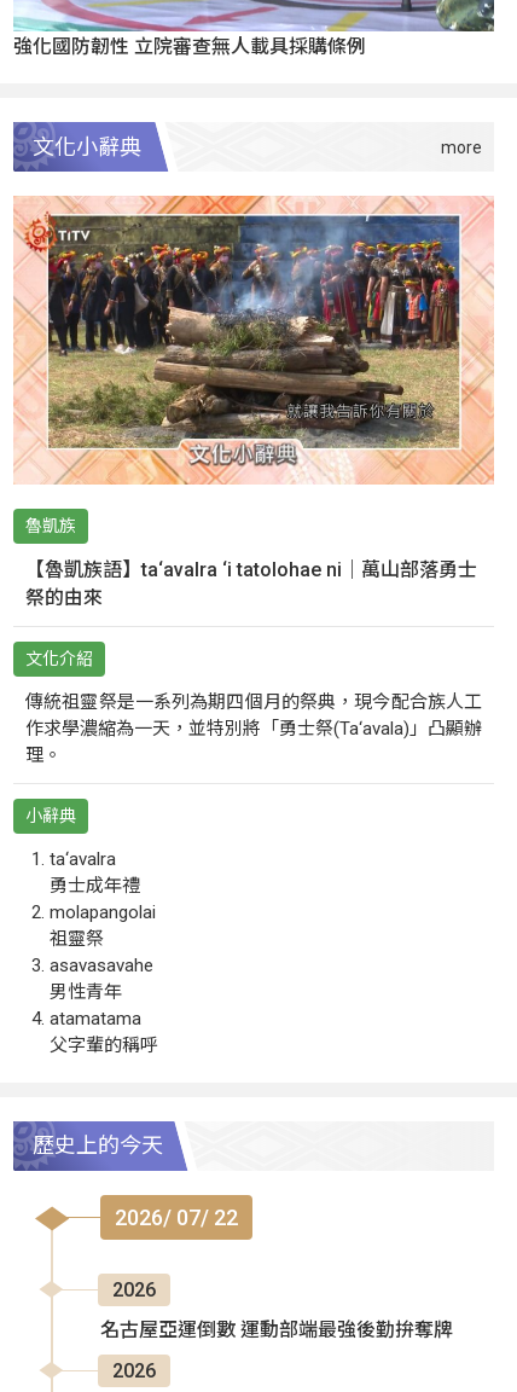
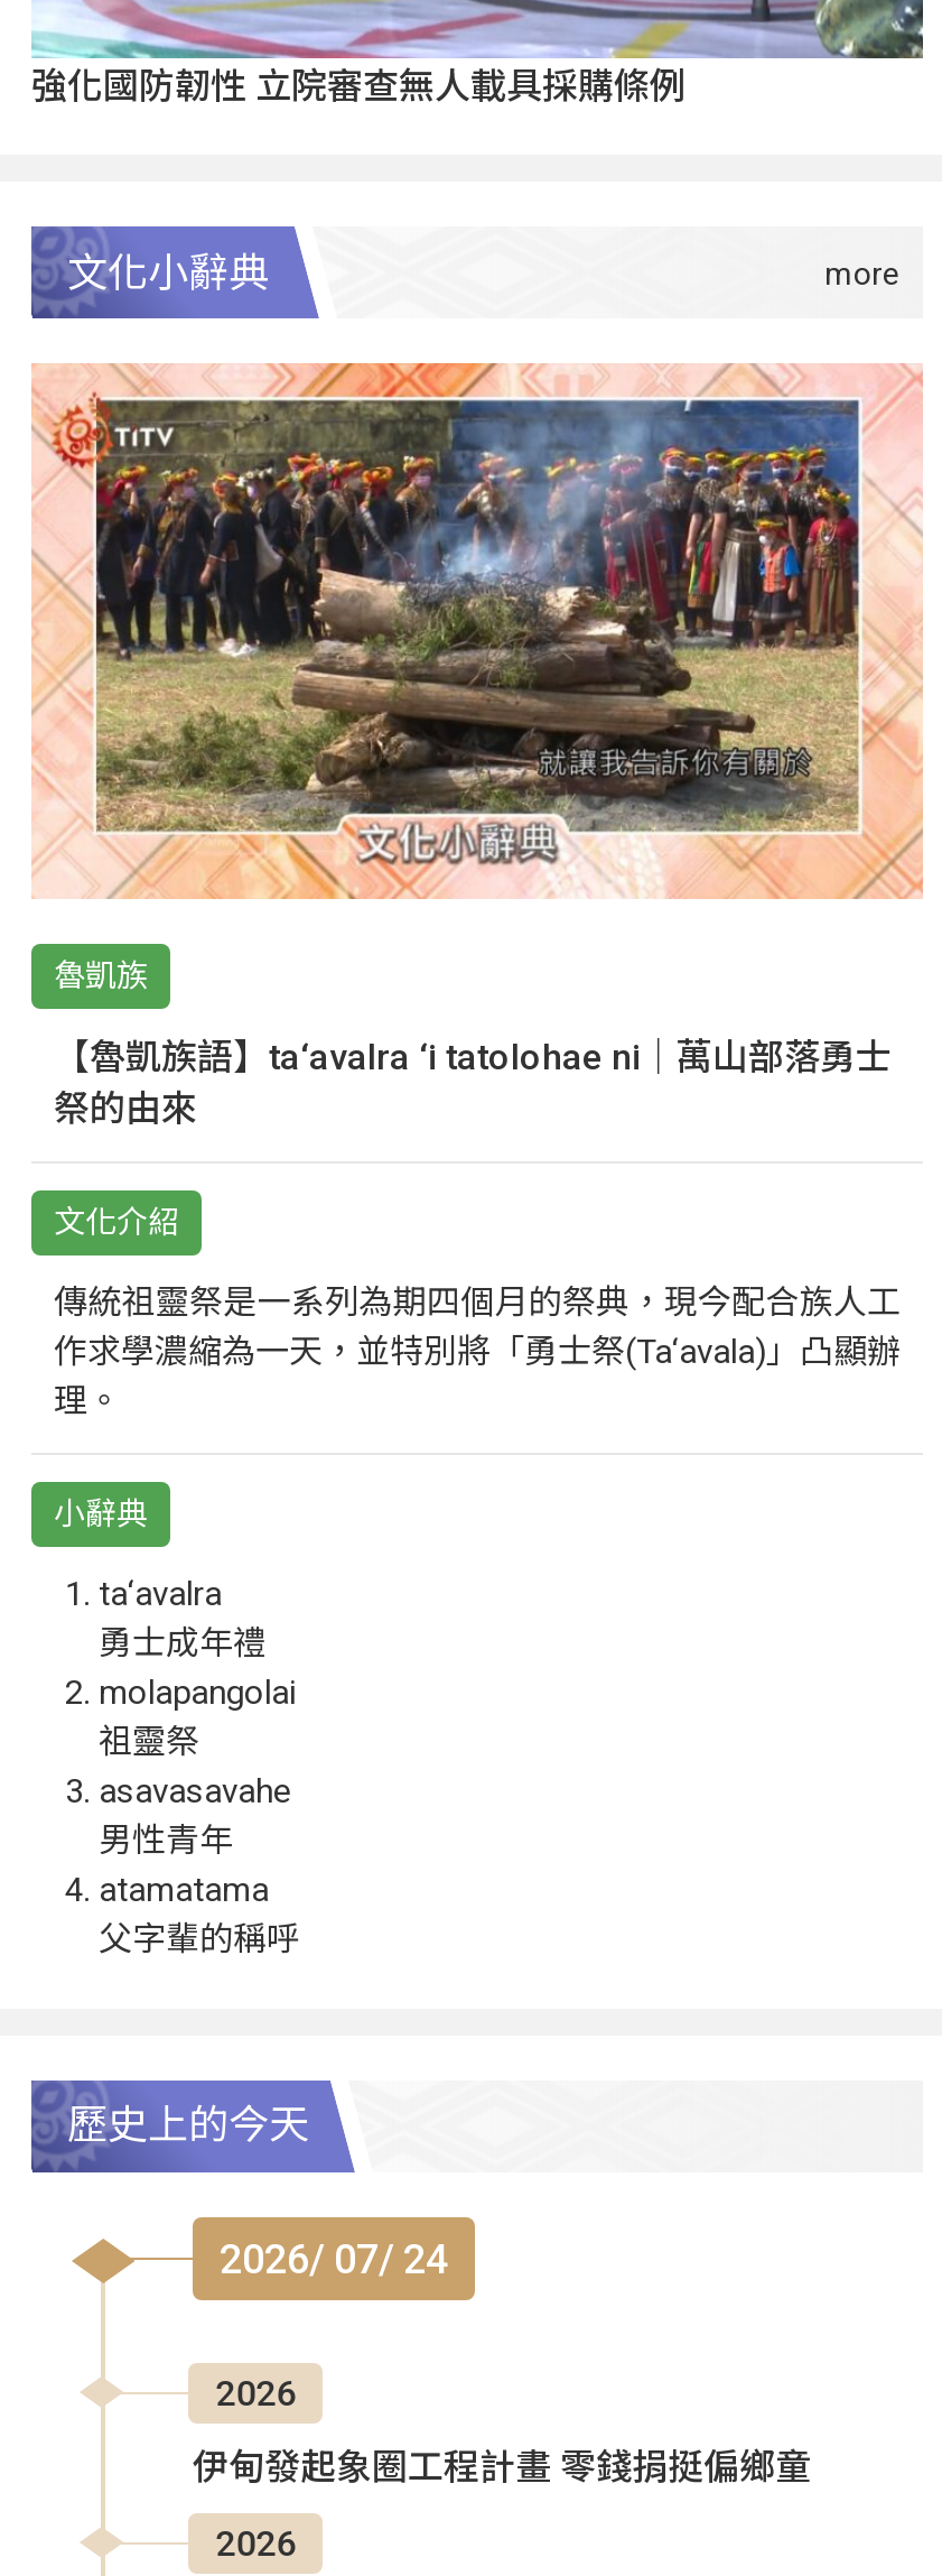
- 2026/ 07/ 22
+ 2026/ 07/ 24

- 名古屋亞運倒數 運動部端最強後勤拚奪牌
+ 伊甸發起象圈工程計畫 零錢捐挺偏鄉童
